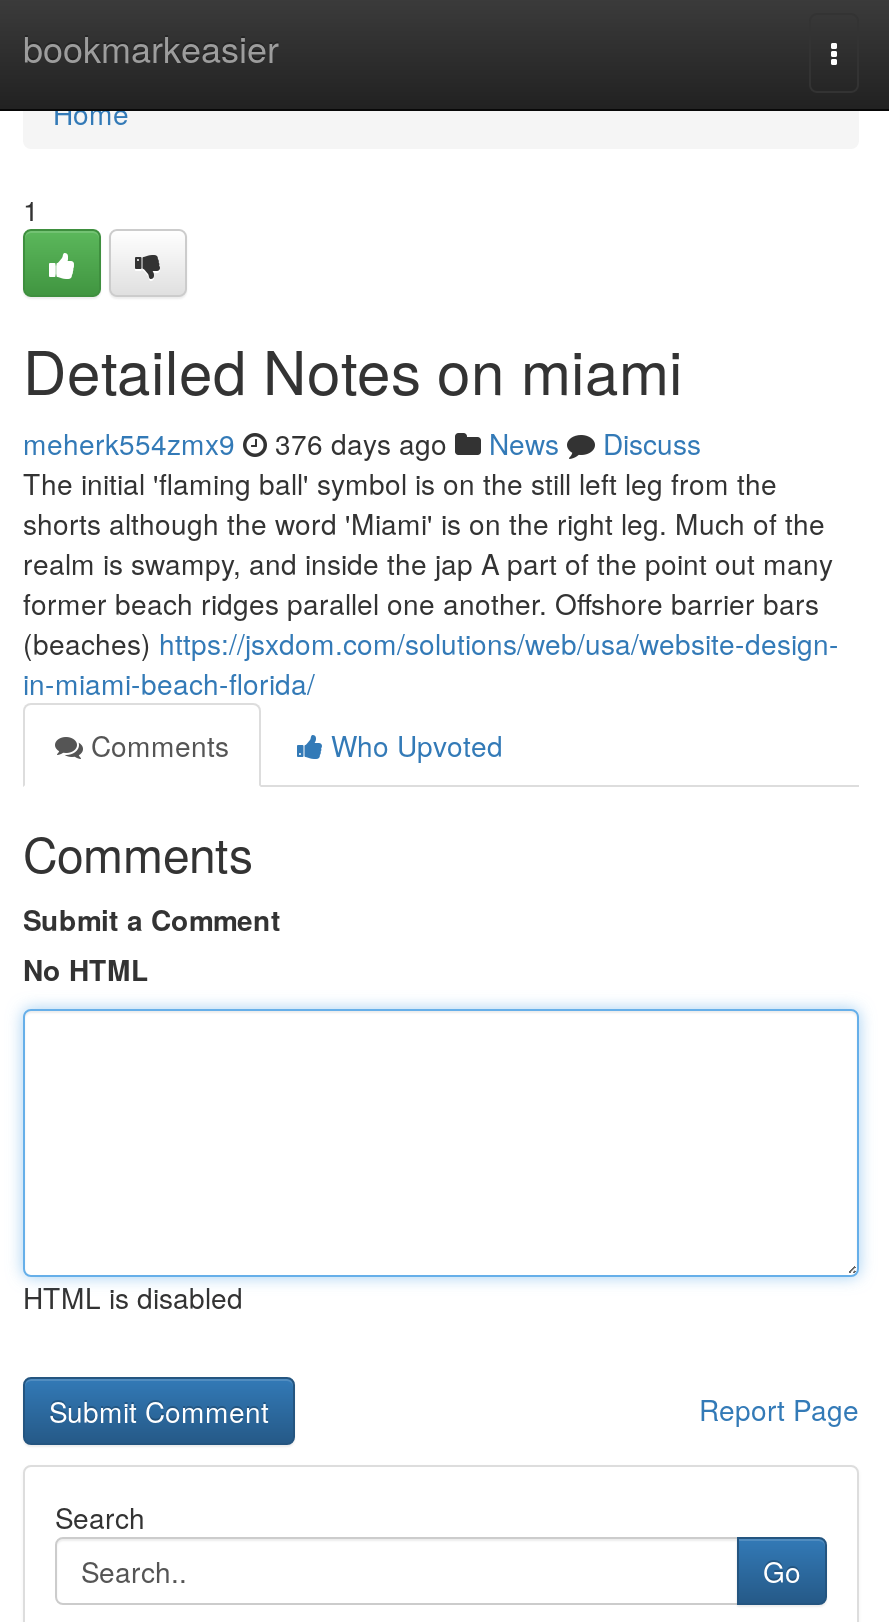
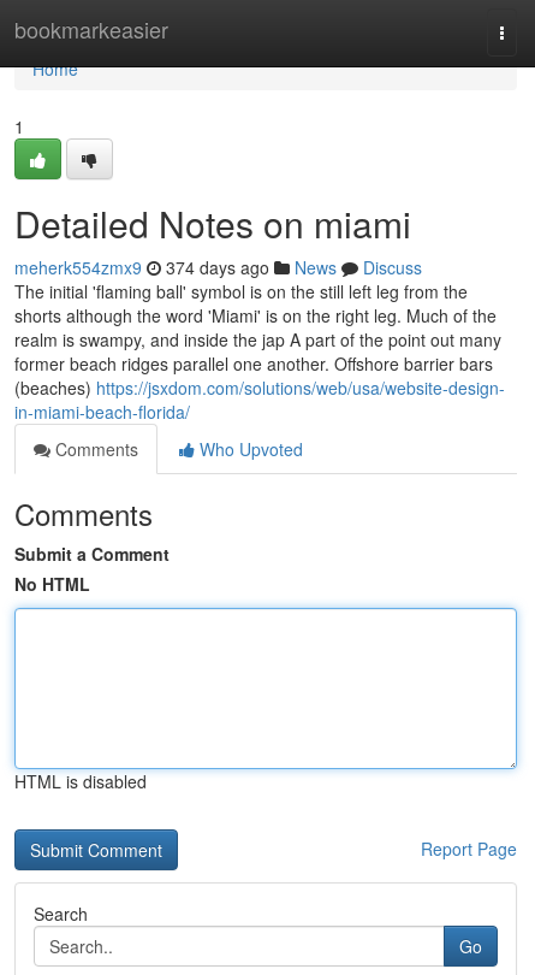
- meherk554zmx9 376 days ago News Discuss
+ meherk554zmx9 374 days ago News Discuss
